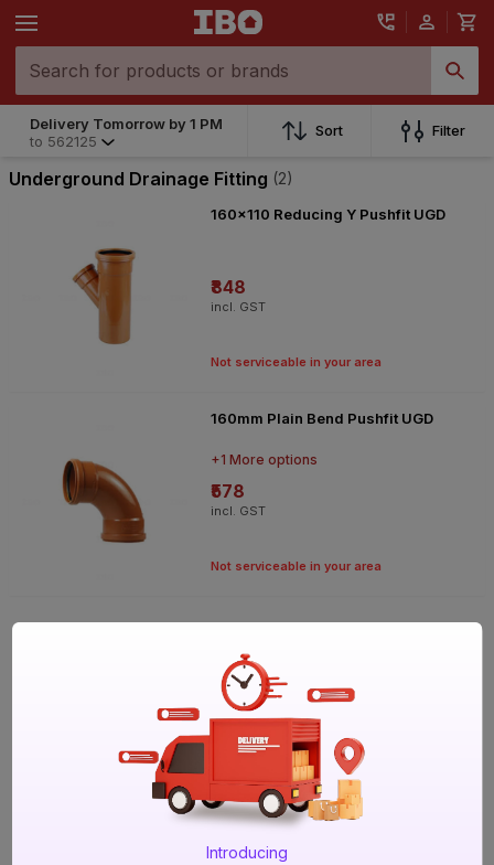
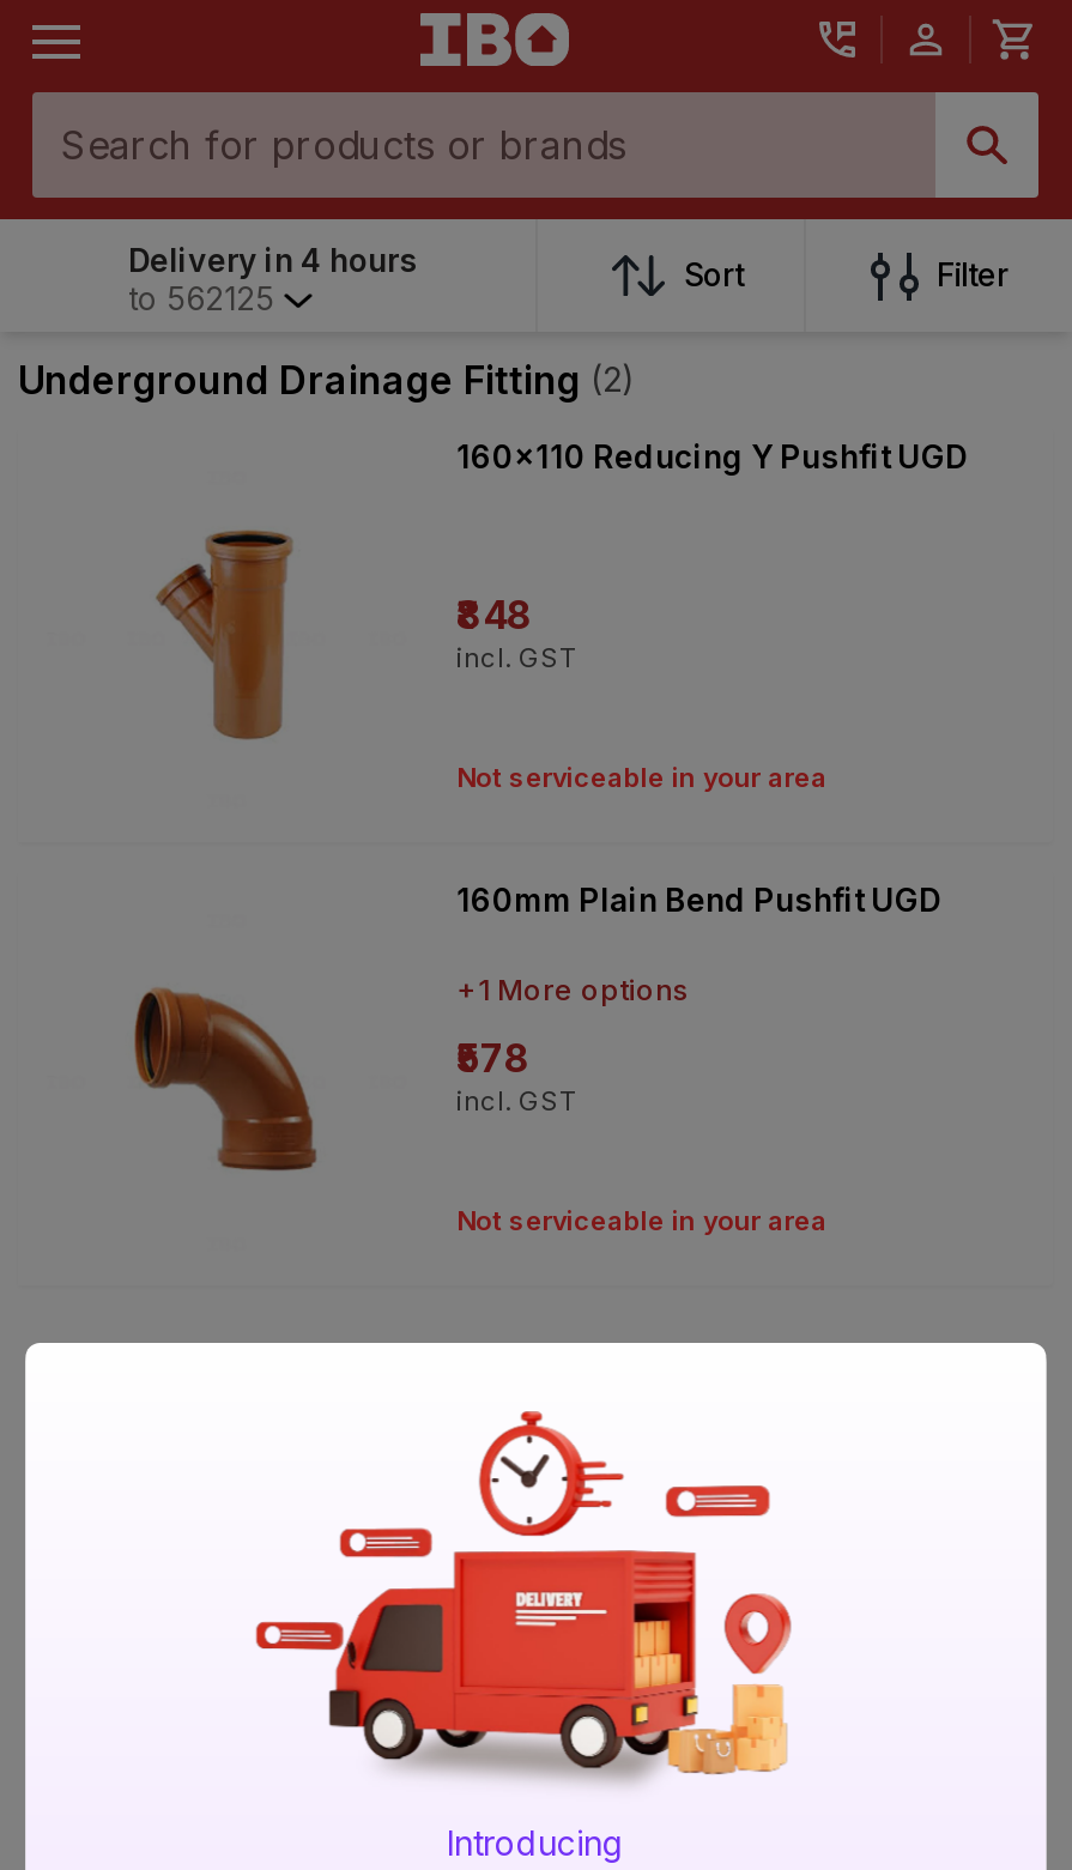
- Delivery Tomorrow by 1 PM
+ Delivery in 4 hours
